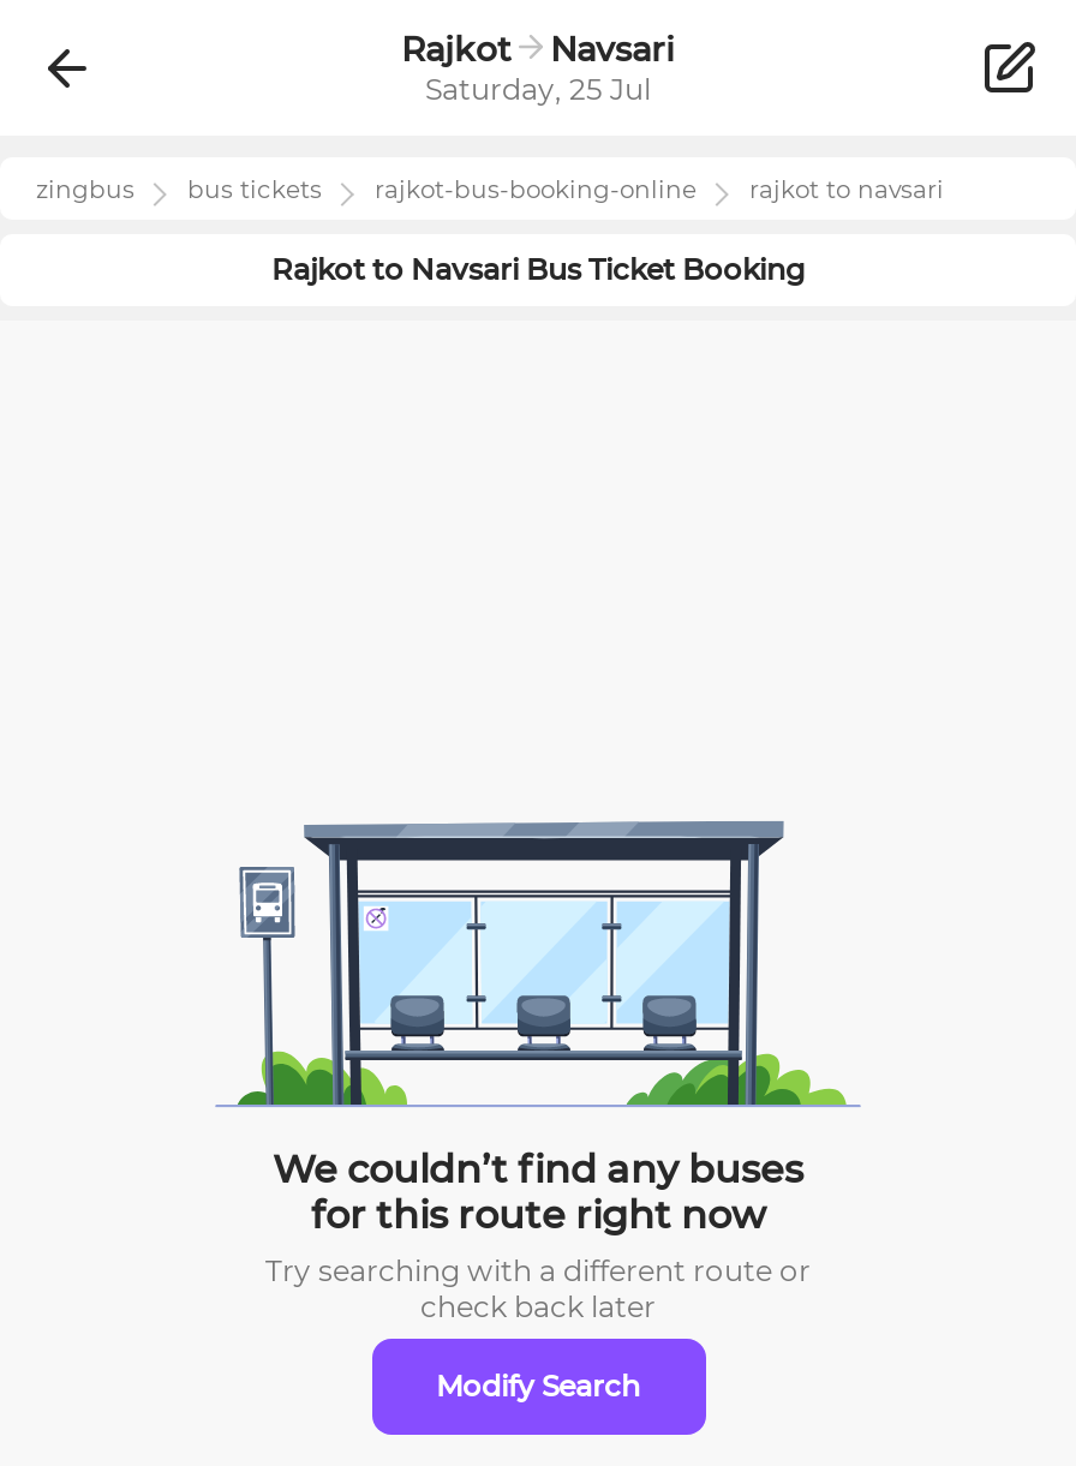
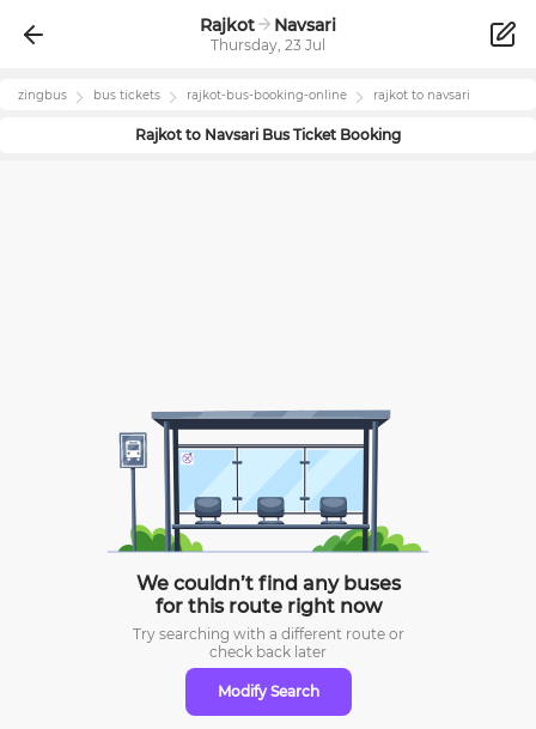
- Saturday, 25 Jul
+ Thursday, 23 Jul
